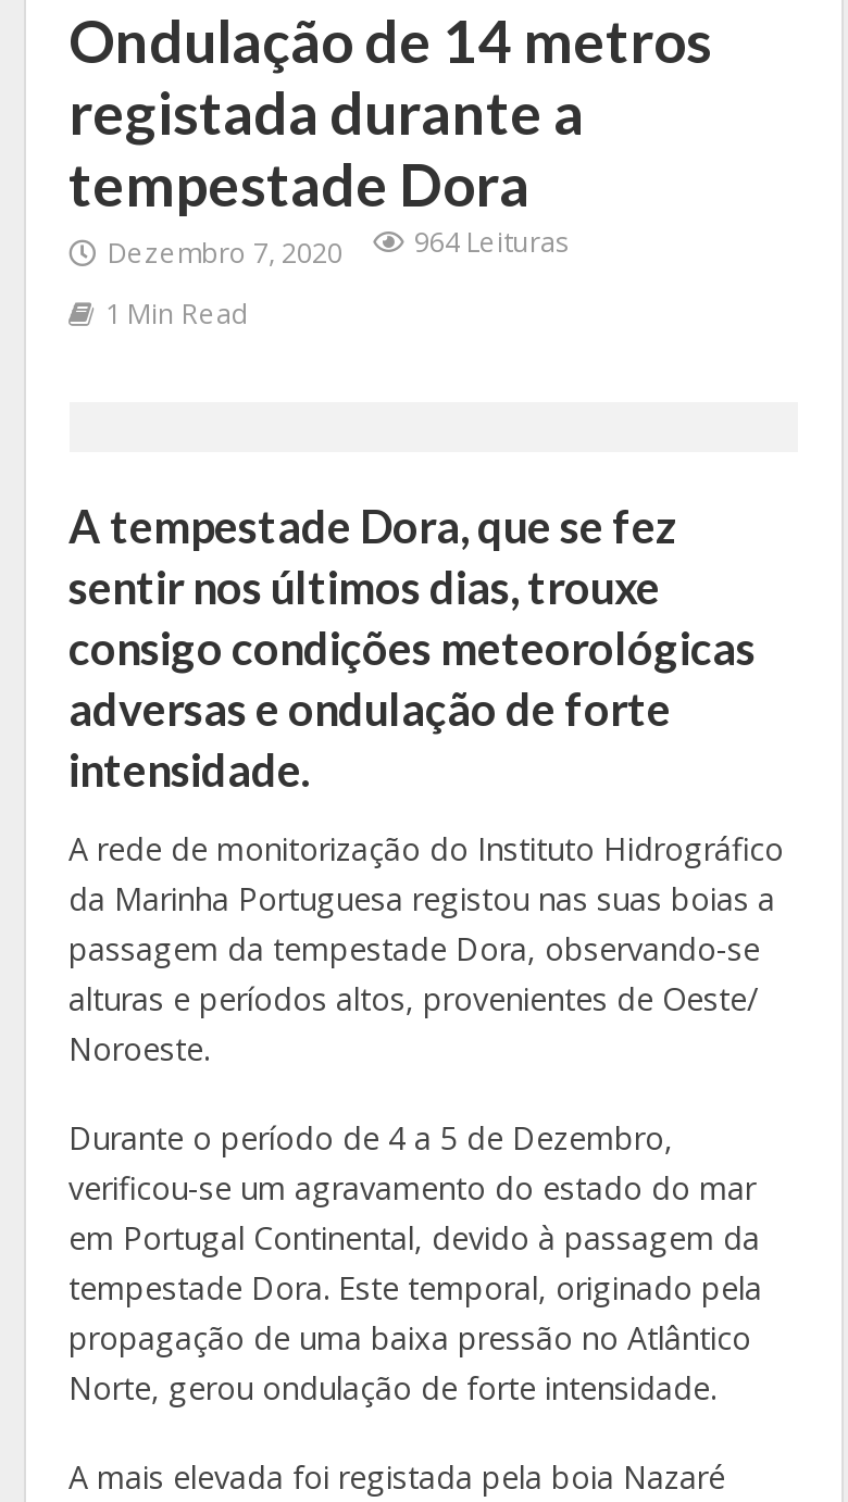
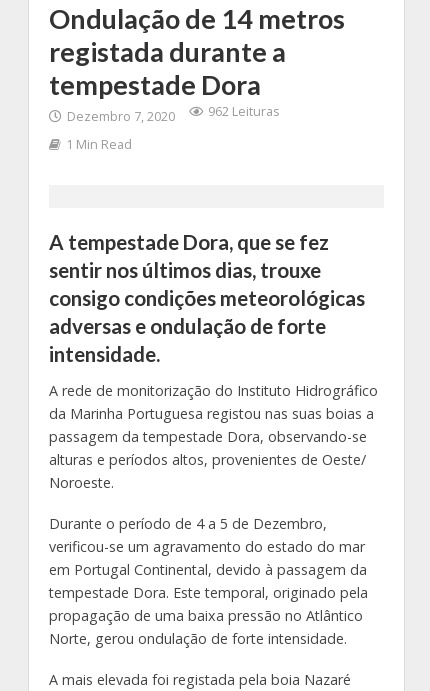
- Dezembro 7, 2020 964 Leituras
+ Dezembro 7, 2020 962 Leituras
